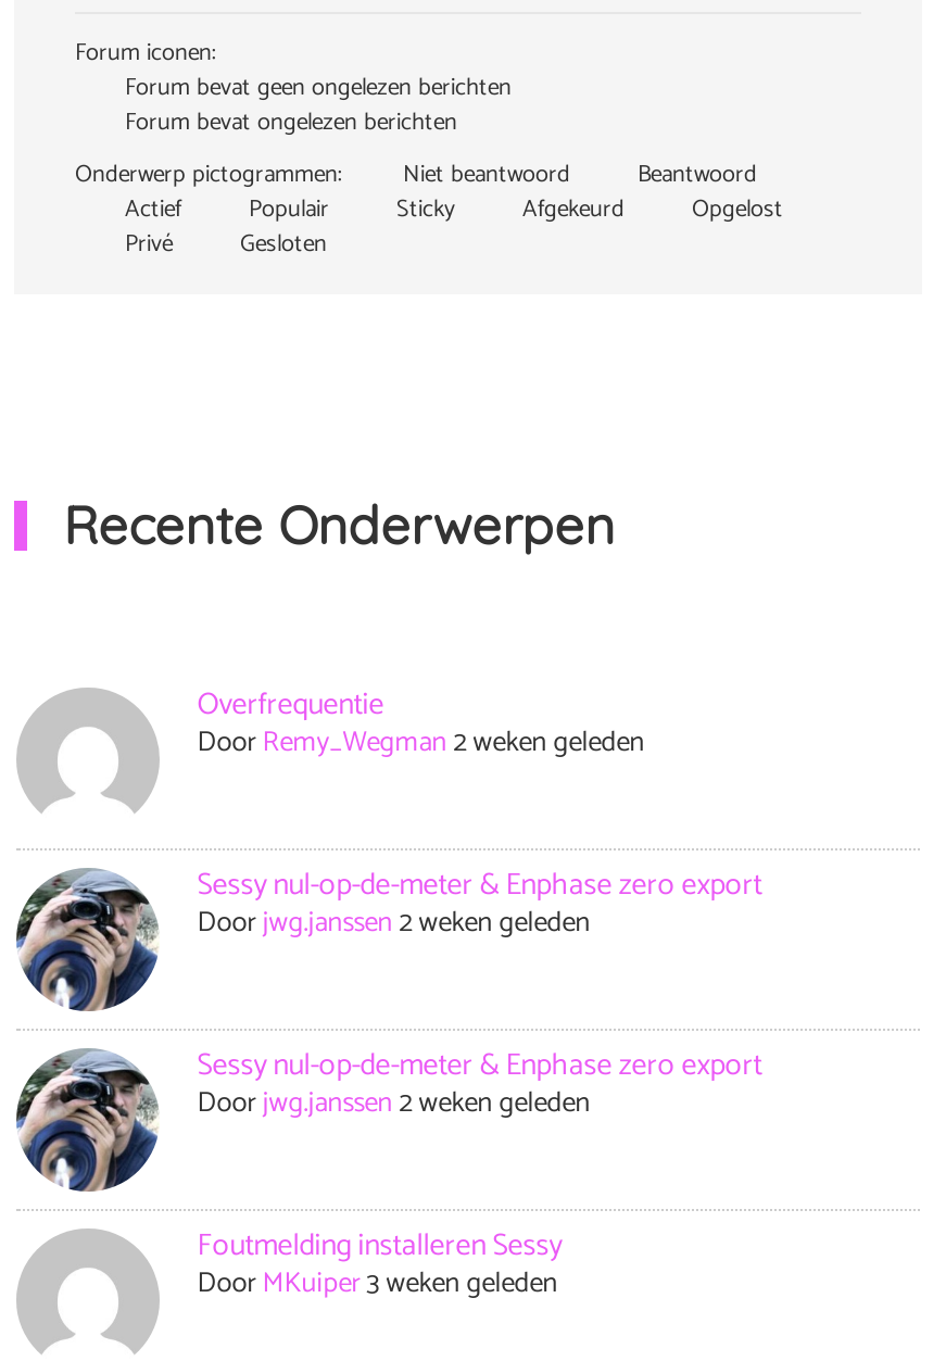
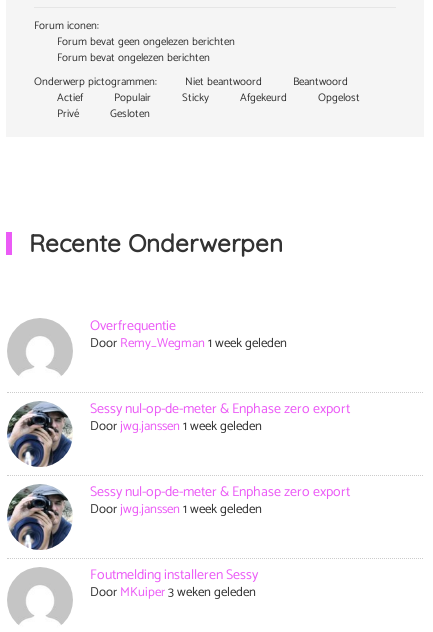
- Door Remy_Wegman 2 weken geleden
+ Door Remy_Wegman 1 week geleden

- Doorjwg.janssen 2 weken geleden
+ Doorjwg.janssen 1 week geleden

- Doorjwg.janssen 2 weken geleden
+ Doorjwg.janssen 1 week geleden
